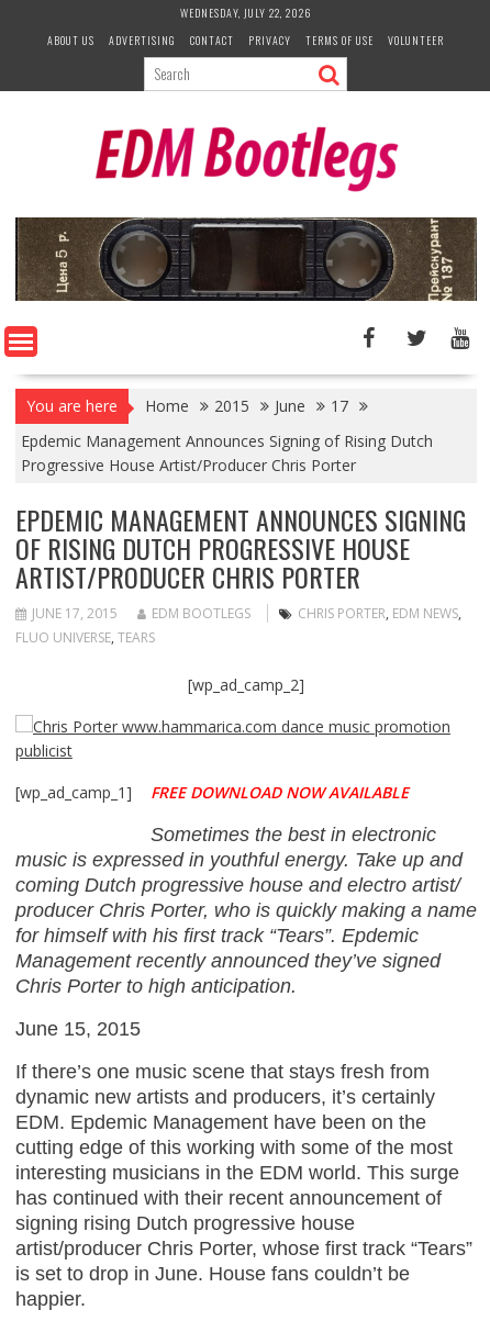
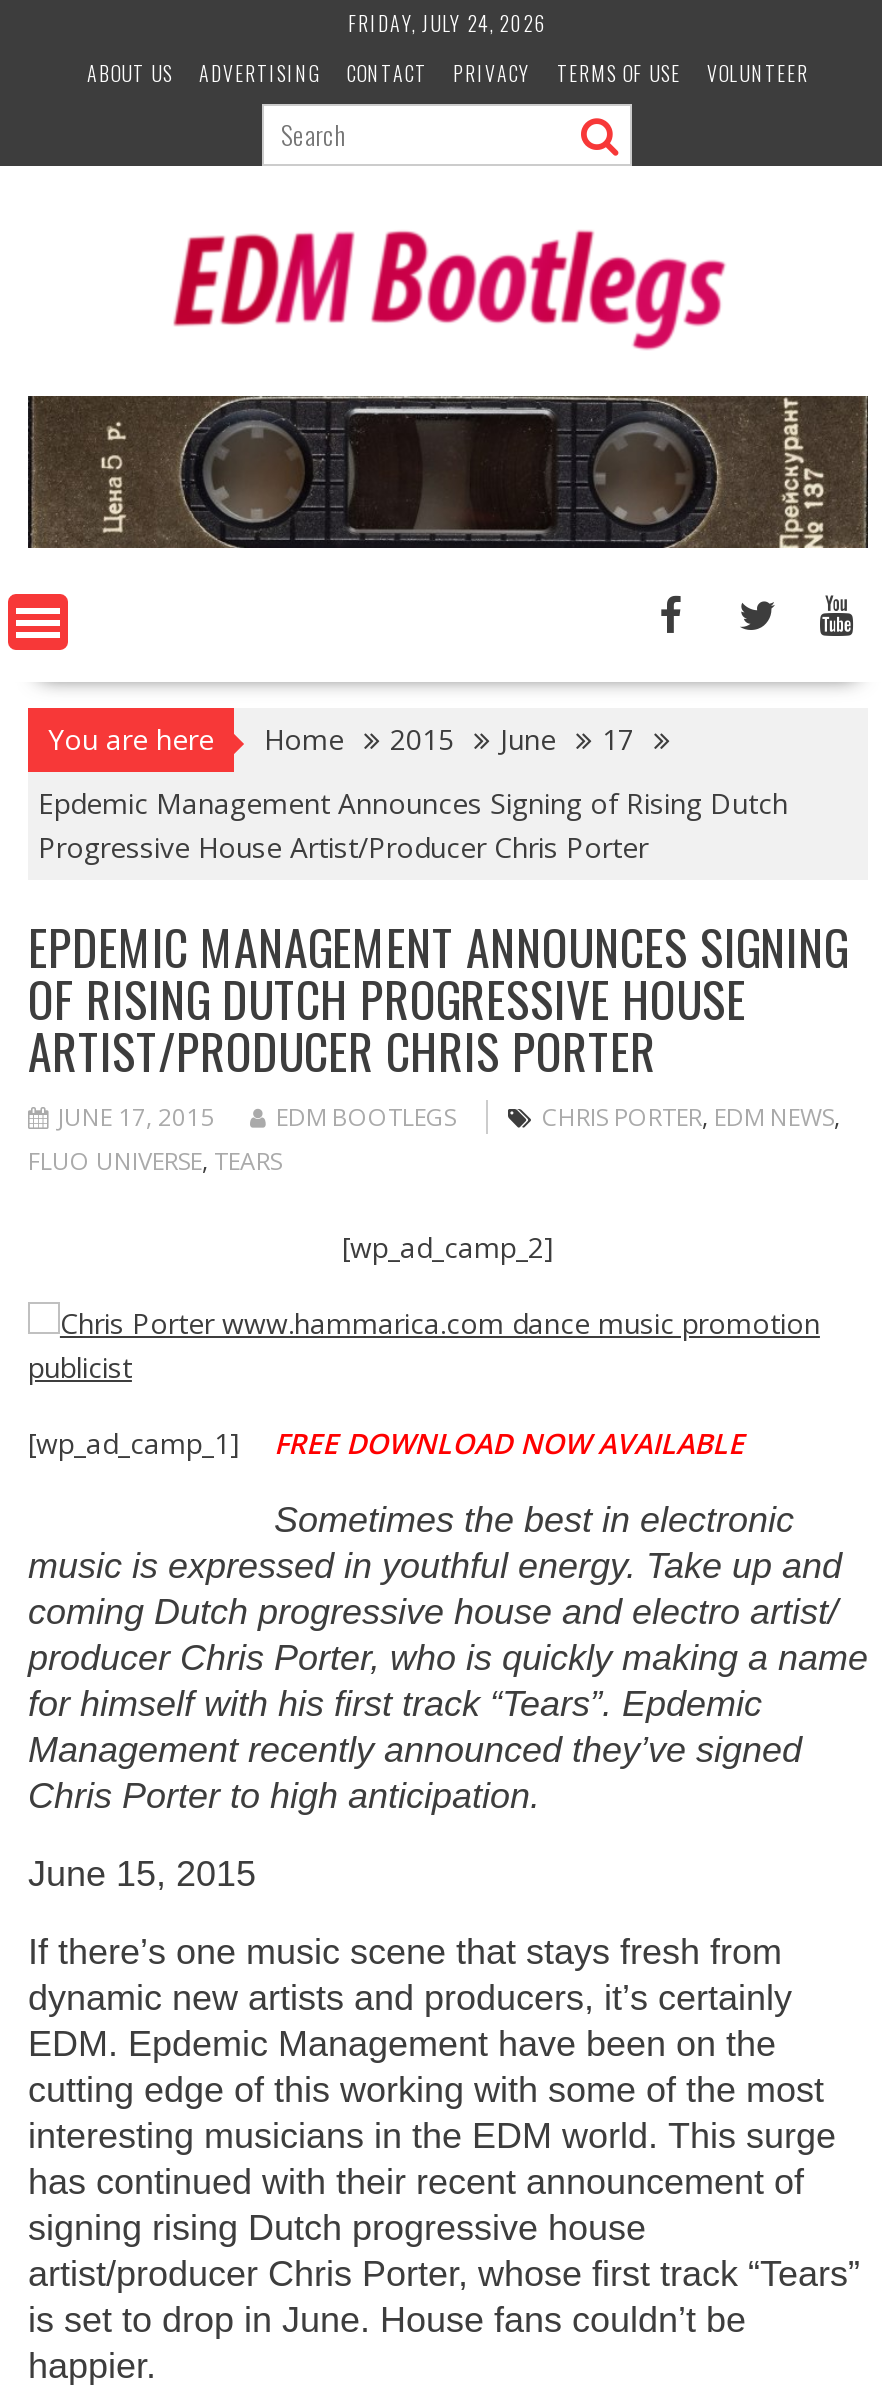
- WEDNESDAY, JULY 22, 2026
+ FRIDAY, JULY 24, 2026
